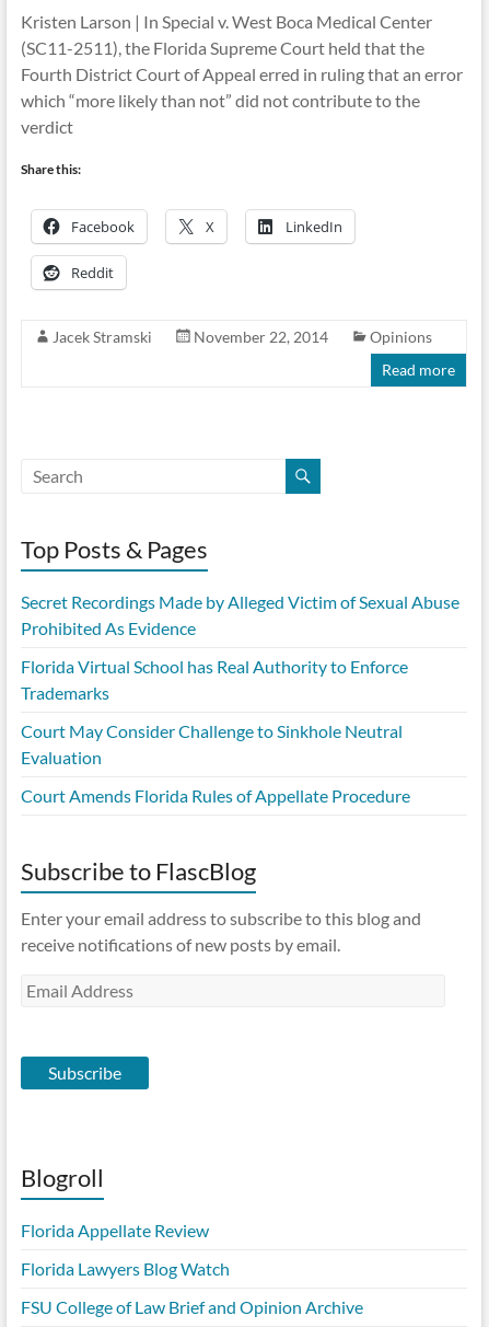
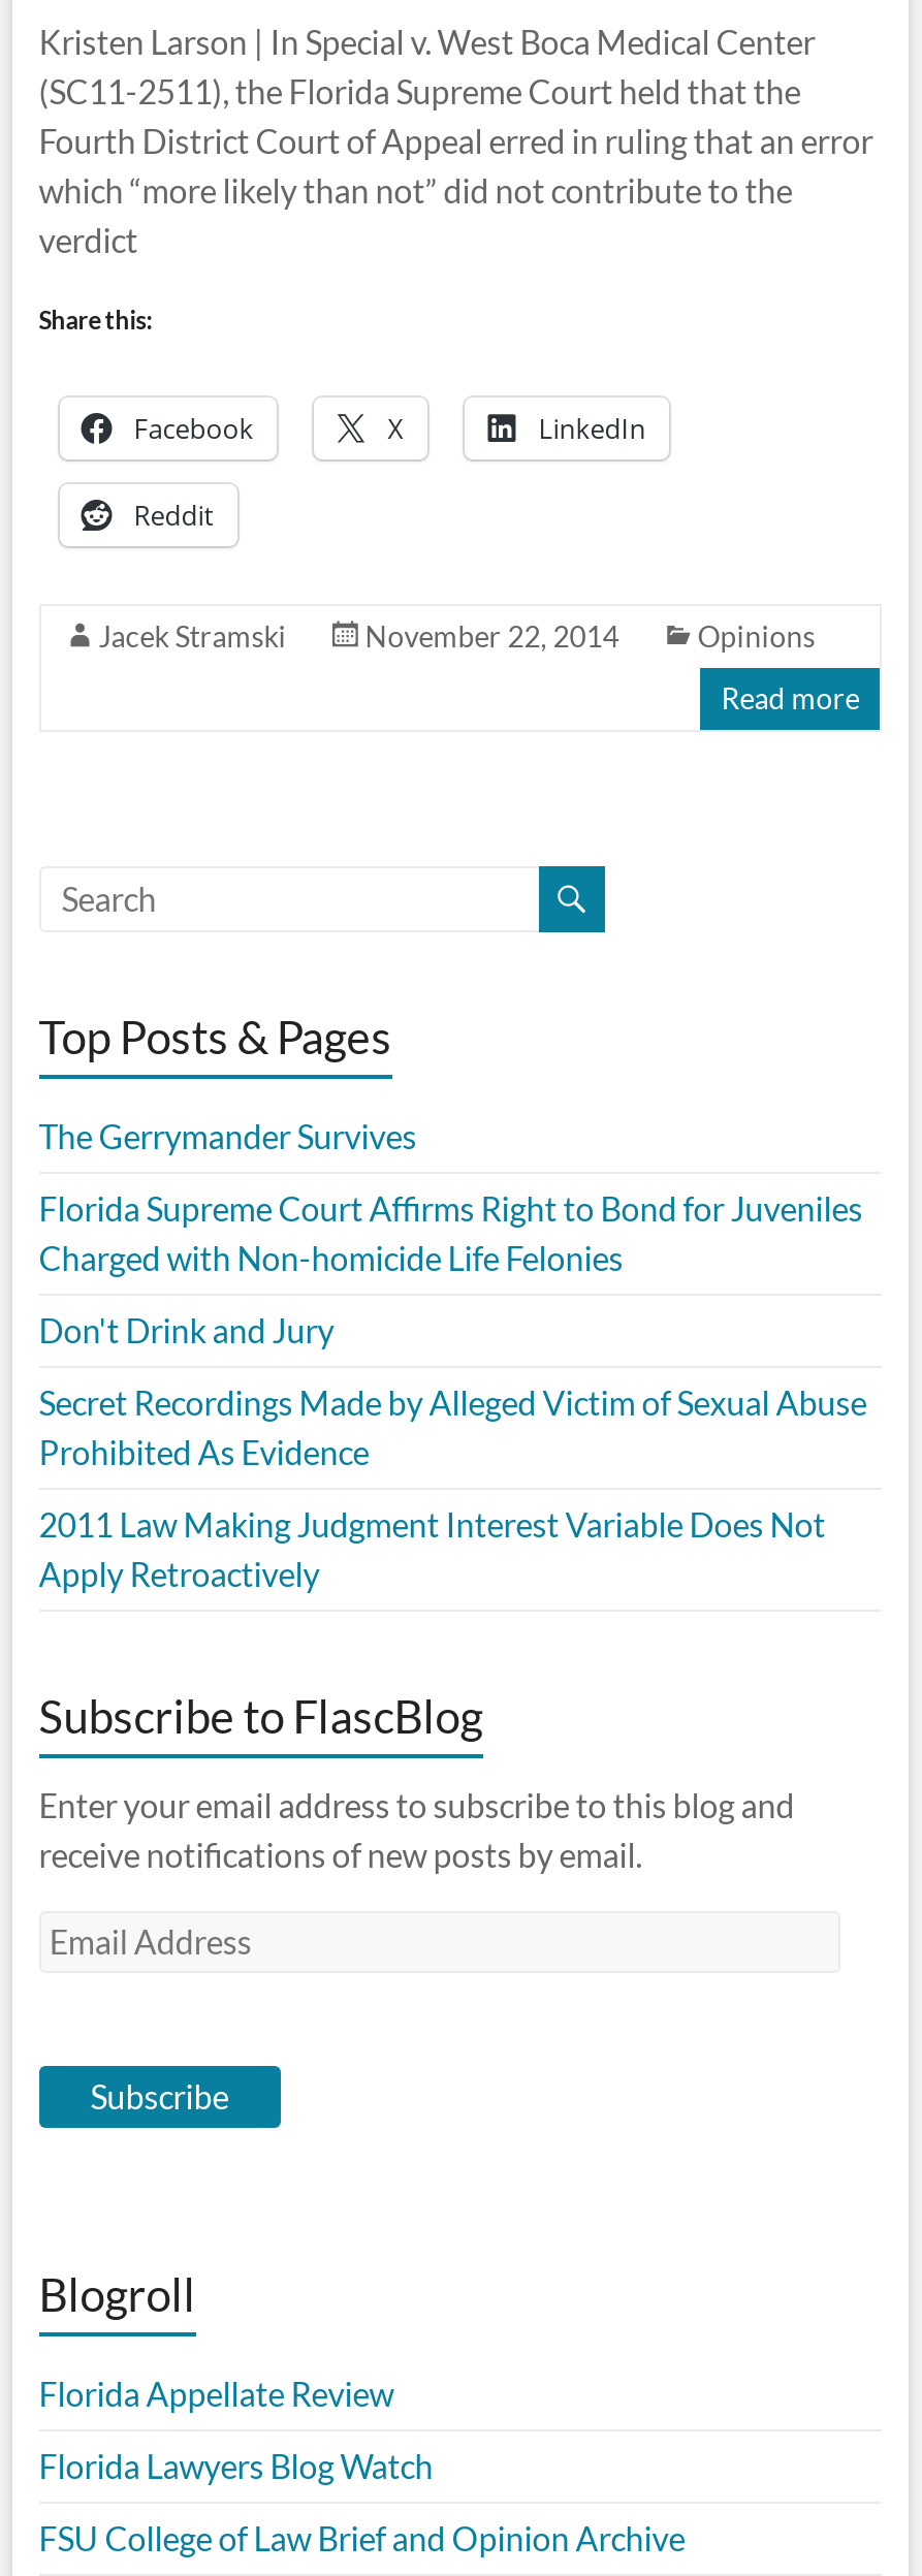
+ The Gerrymander Survives
+ Florida Supreme Court Affirms Right to Bond for Juveniles
+ Charged with Non-homicide Life Felonies
+ Don't Drink and Jury

moved down: Secret Recordings Made by Alleged Victim of Sexual Abuse | Prohibited As Evidence

- Florida Virtual School has Real Authority to Enforce
- Trademarks
- Court May Consider Challenge to Sinkhole Neutral
- Evaluation
- Court Amends Florida Rules of Appellate Procedure
+ 2011 Law Making Judgment Interest Variable Does Not
+ Apply Retroactively
